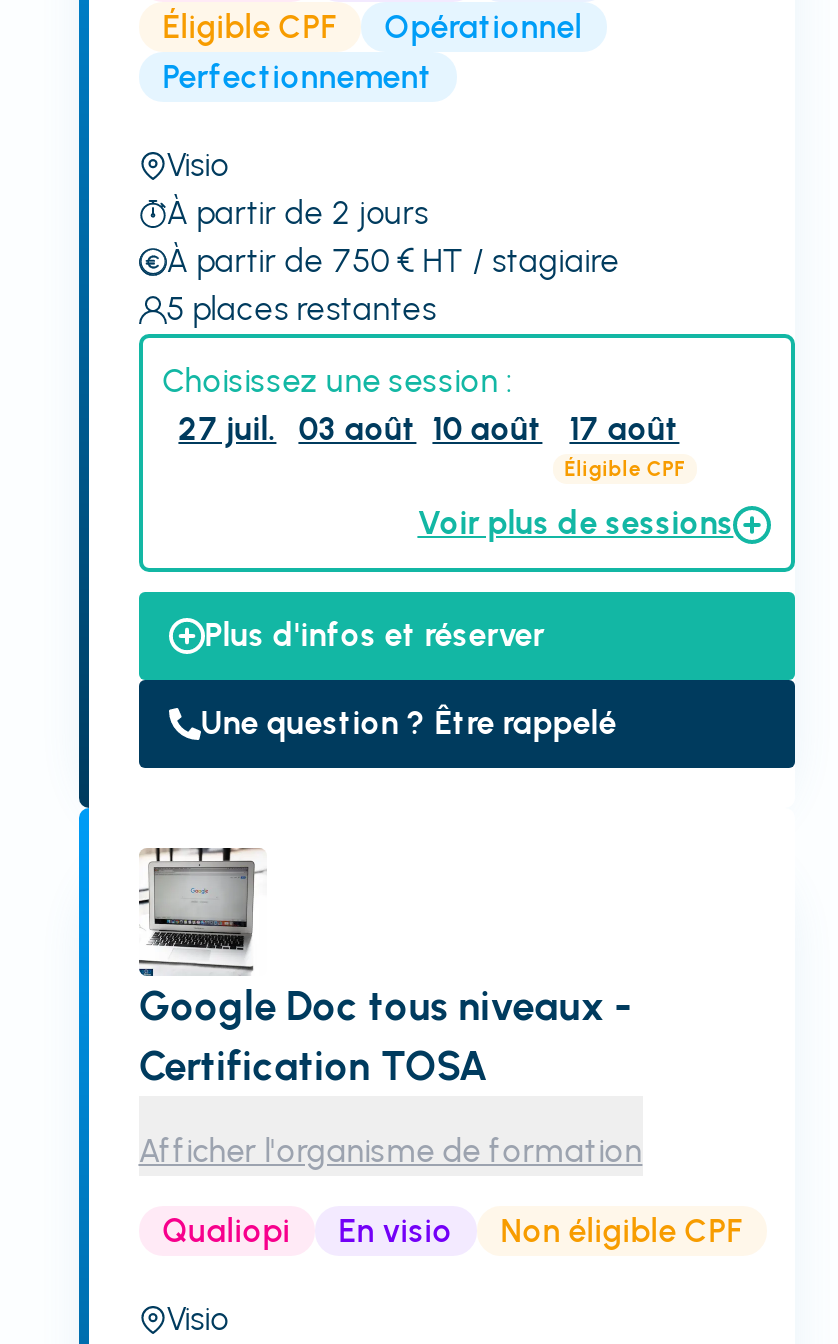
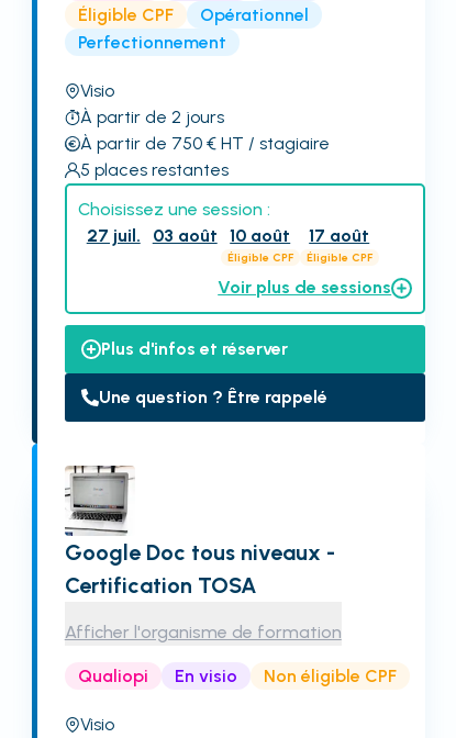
- 27 juil. 03 août 10 août
+ 27 juil. 03 août
+ 10 août
+ Éligible CPF
